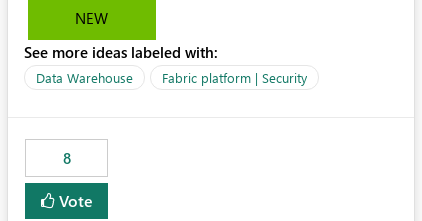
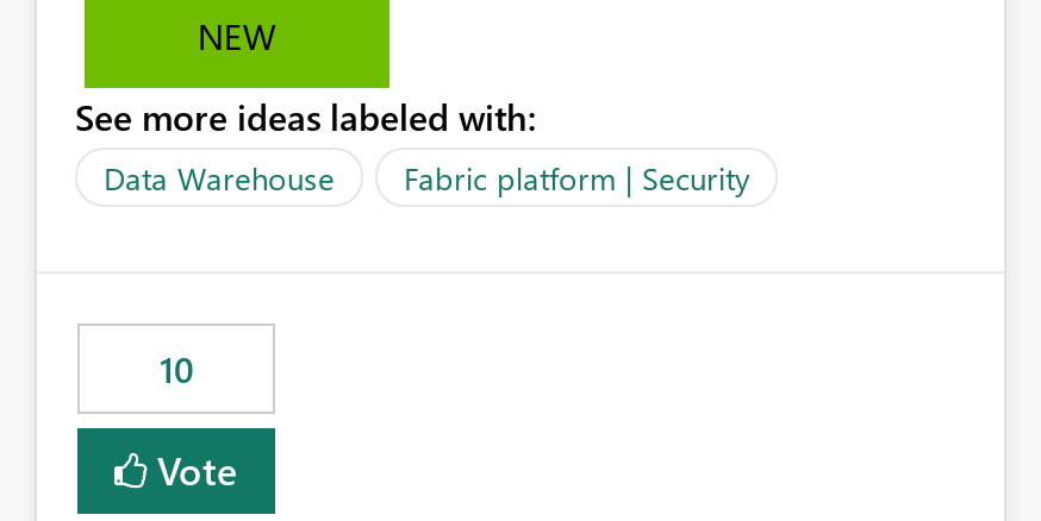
- 8
+ 10
